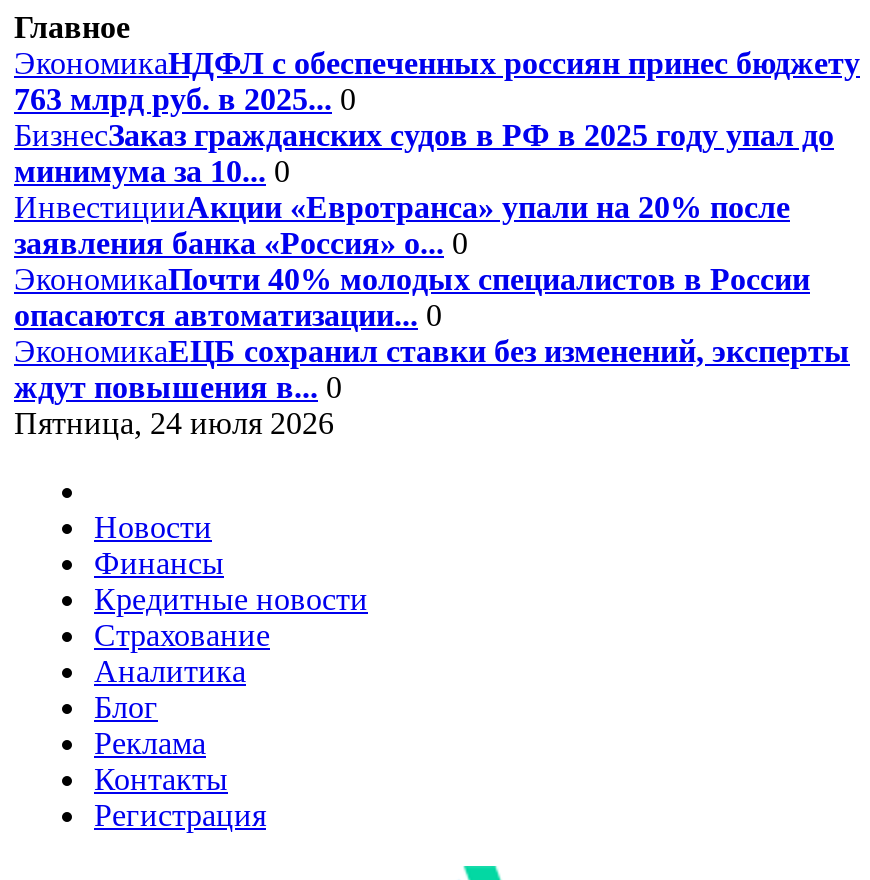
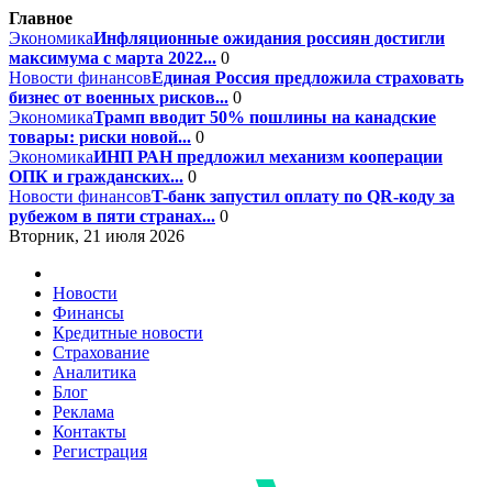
- ЭкономикаНДФЛ с обеспеченных россиян принес бюджету
- 763 млрд руб. в 2025... 0
- БизнесЗаказ гражданских судов в РФ в 2025 году упал до
- минимума за 10... 0
- ИнвестицииАкции «Евротранса» упали на 20% после
- заявления банка «Россия» о... 0
- ЭкономикаПочти 40% молодых специалистов в России
- опасаются автоматизации... 0
- ЭкономикаЕЦБ сохранил ставки без изменений, эксперты
- ждут повышения в... 0
- Пятница, 24 июля 2026
+ ЭкономикаИнфляционные ожидания россиян достигли
+ максимума с марта 2022... 0
+ Новости финансовЕдиная Россия предложила страховать
+ бизнес от военных рисков... 0
+ ЭкономикаТрамп вводит 50% пошлины на канадские
+ товары: риски новой... 0
+ ЭкономикаИНП РАН предложил механизм кооперации
+ ОПК и гражданских... 0
+ Новости финансовT-банк запустил оплату по QR-коду за
+ рубежом в пяти странах... 0
+ Вторник, 21 июля 2026
